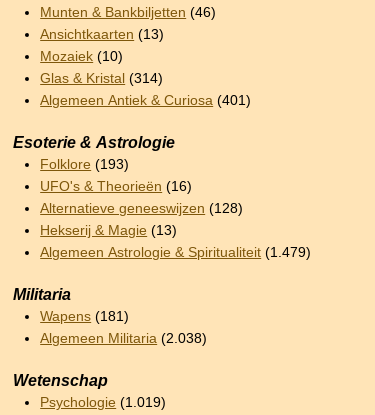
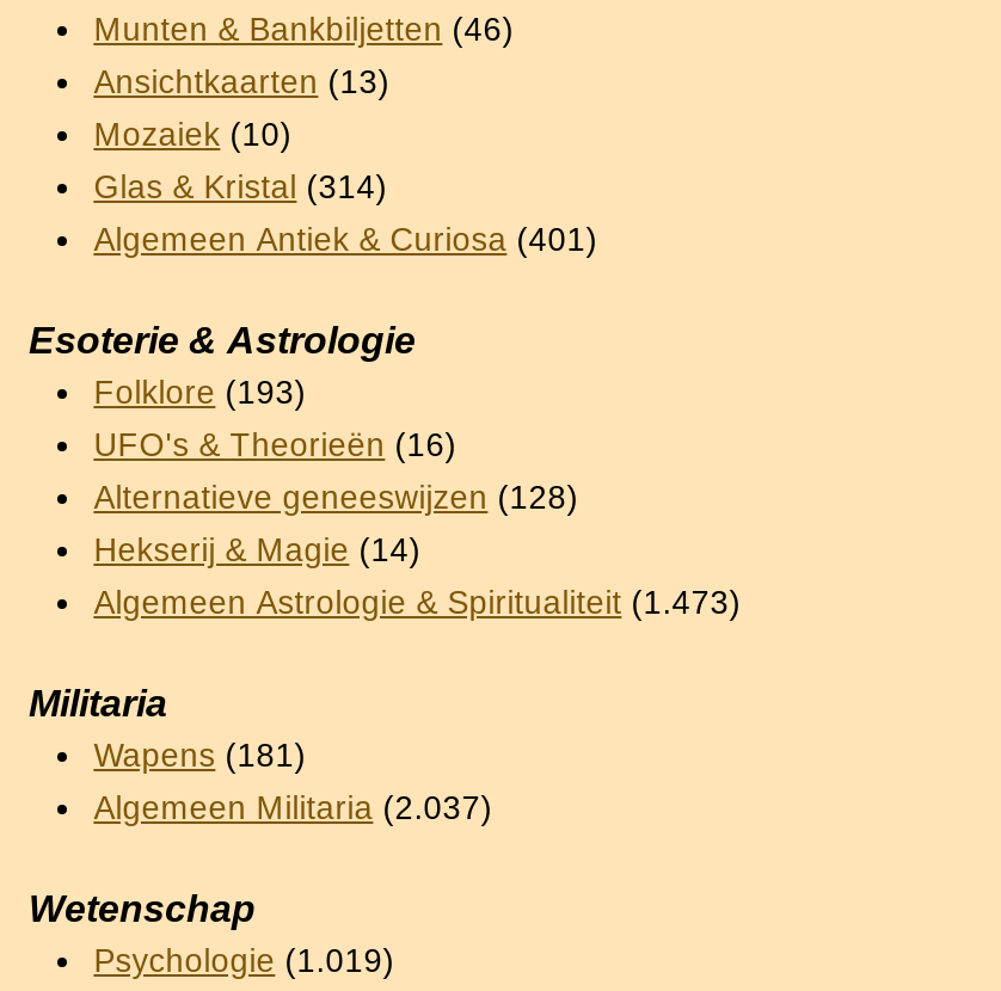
- Hekserij & Magie (13)
+ Hekserij & Magie (14)

- Algemeen Astrologie & Spiritualiteit (1.479)
+ Algemeen Astrologie & Spiritualiteit (1.473)

- Algemeen Militaria (2.038)
+ Algemeen Militaria (2.037)
